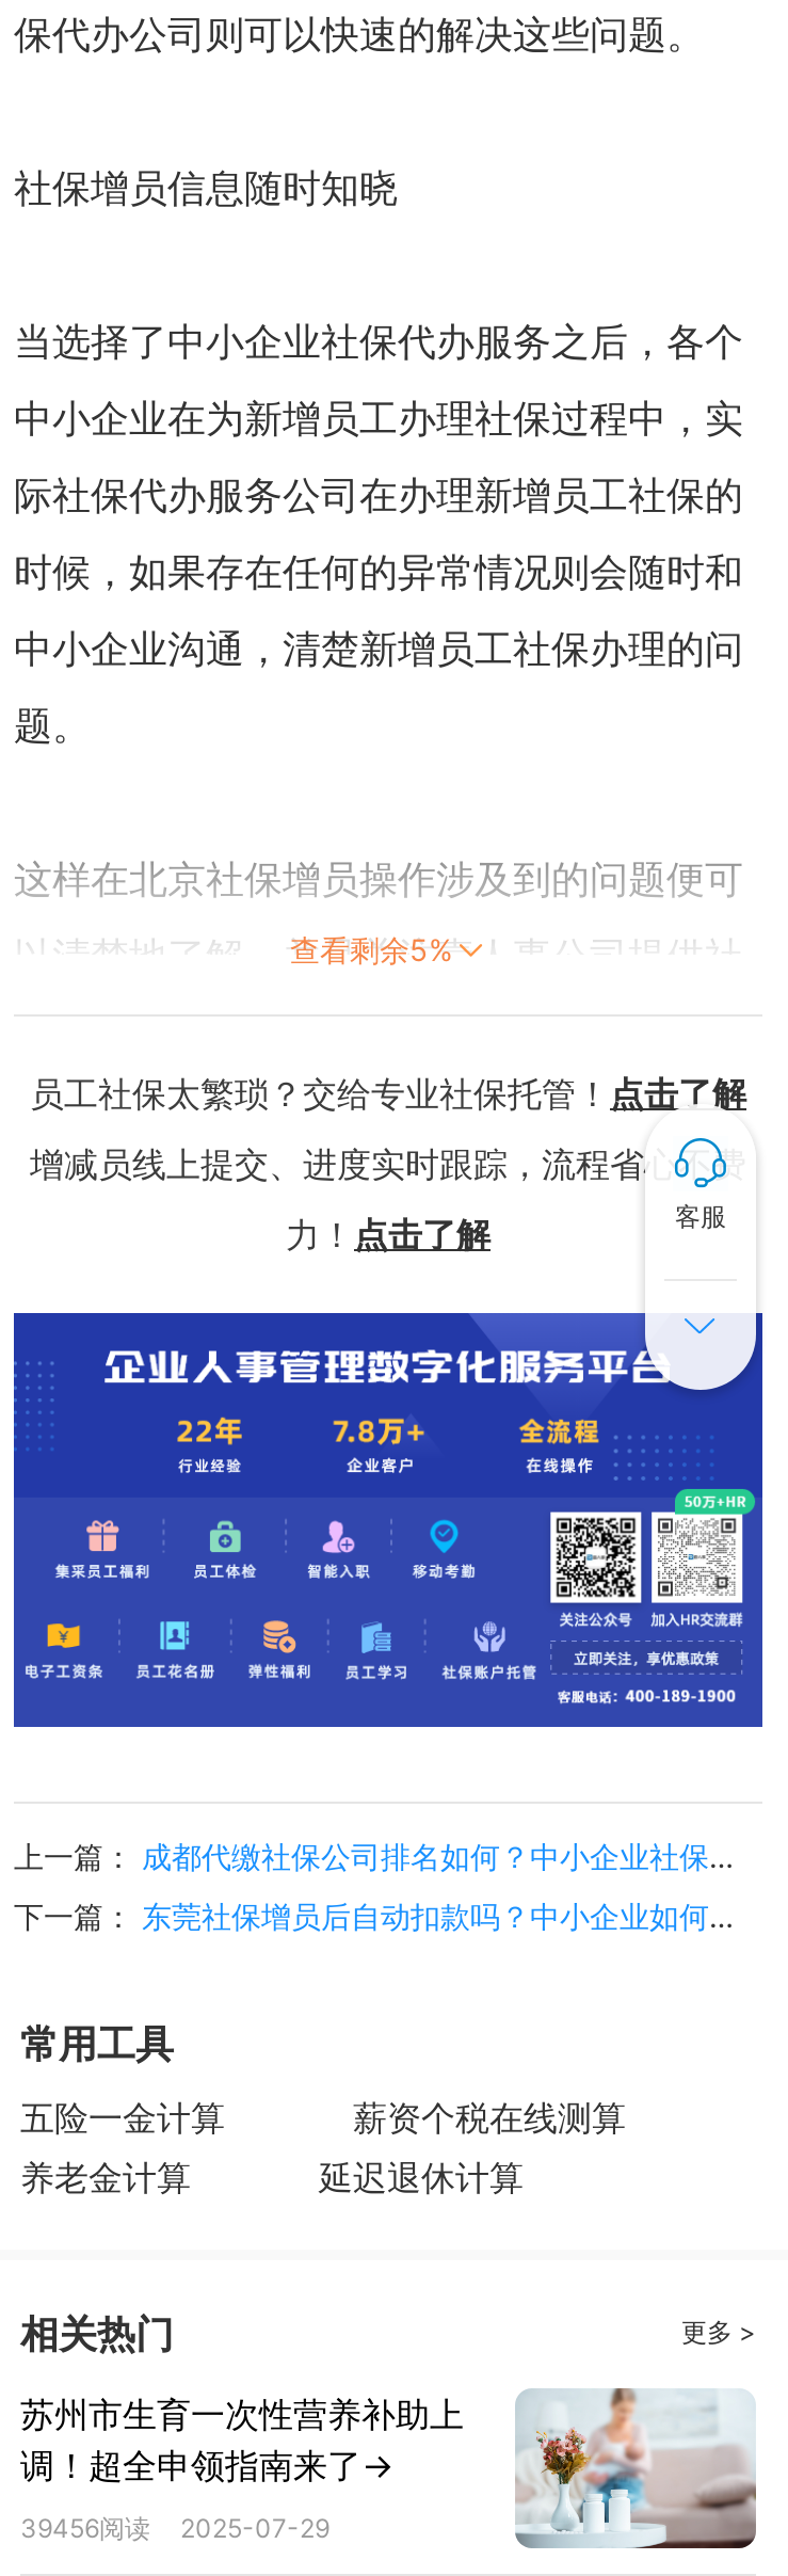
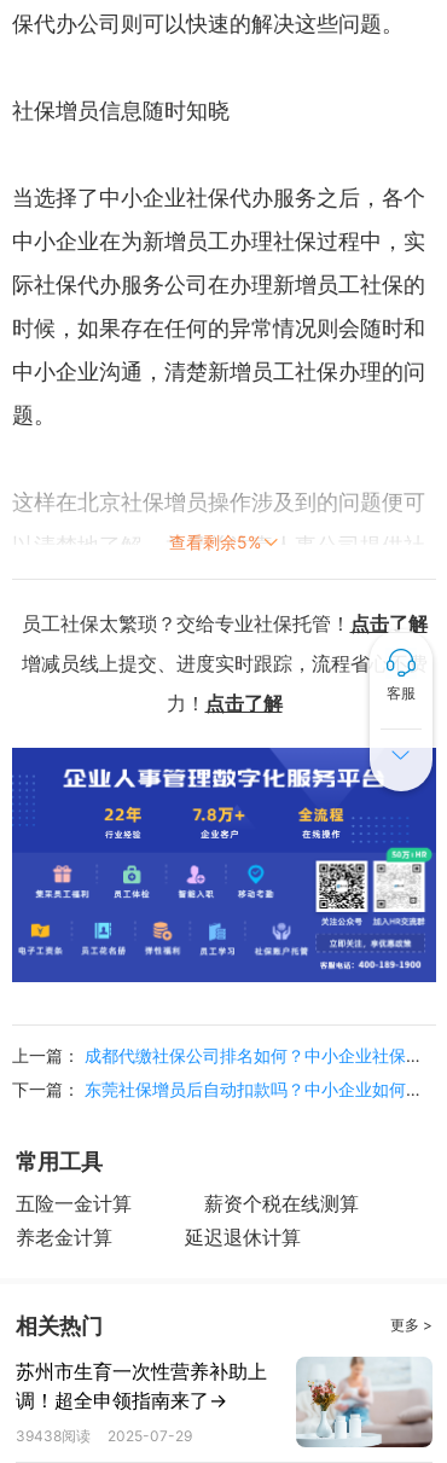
- 39456阅读 2025-07-29
+ 39438阅读 2025-07-29
